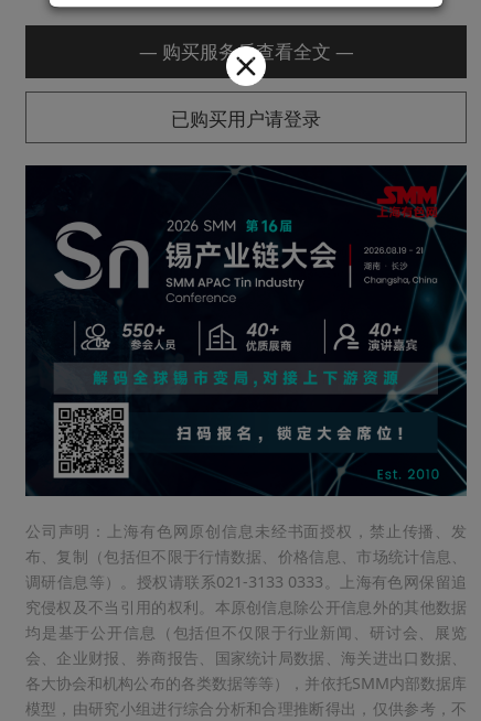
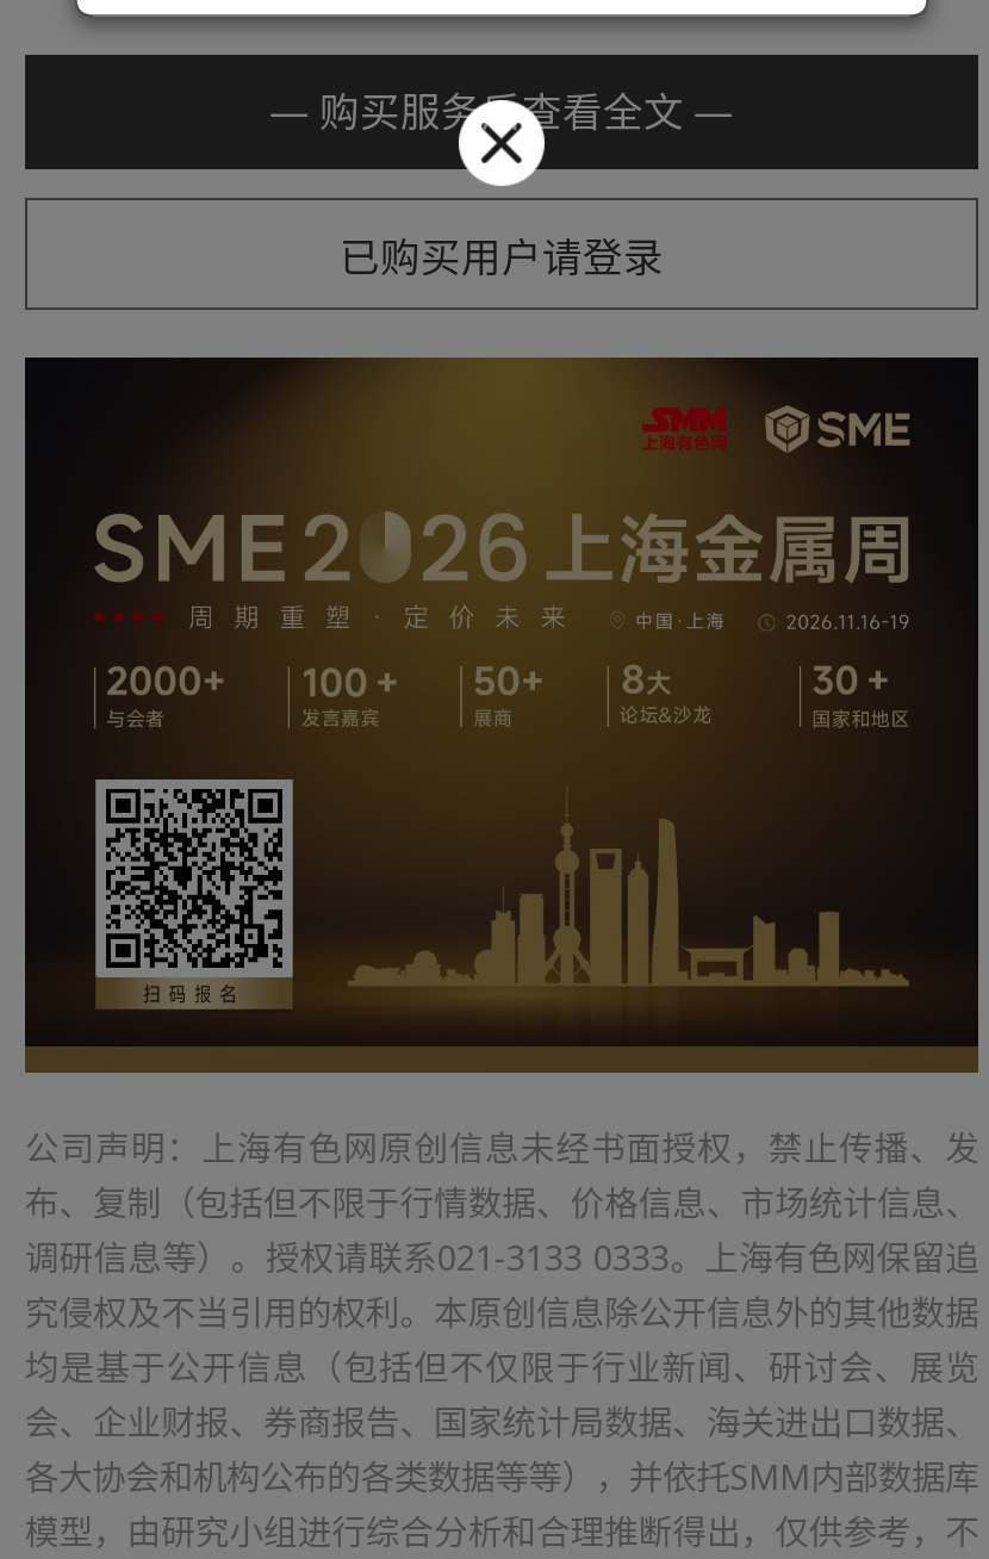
- [image]
+ [image]
